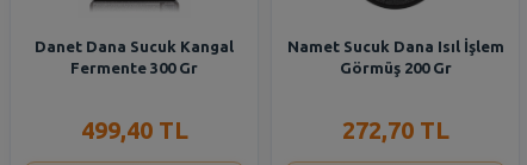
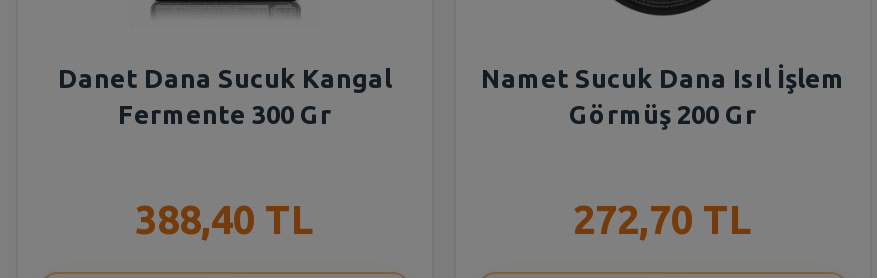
- 499,40 TL
+ 388,40 TL
